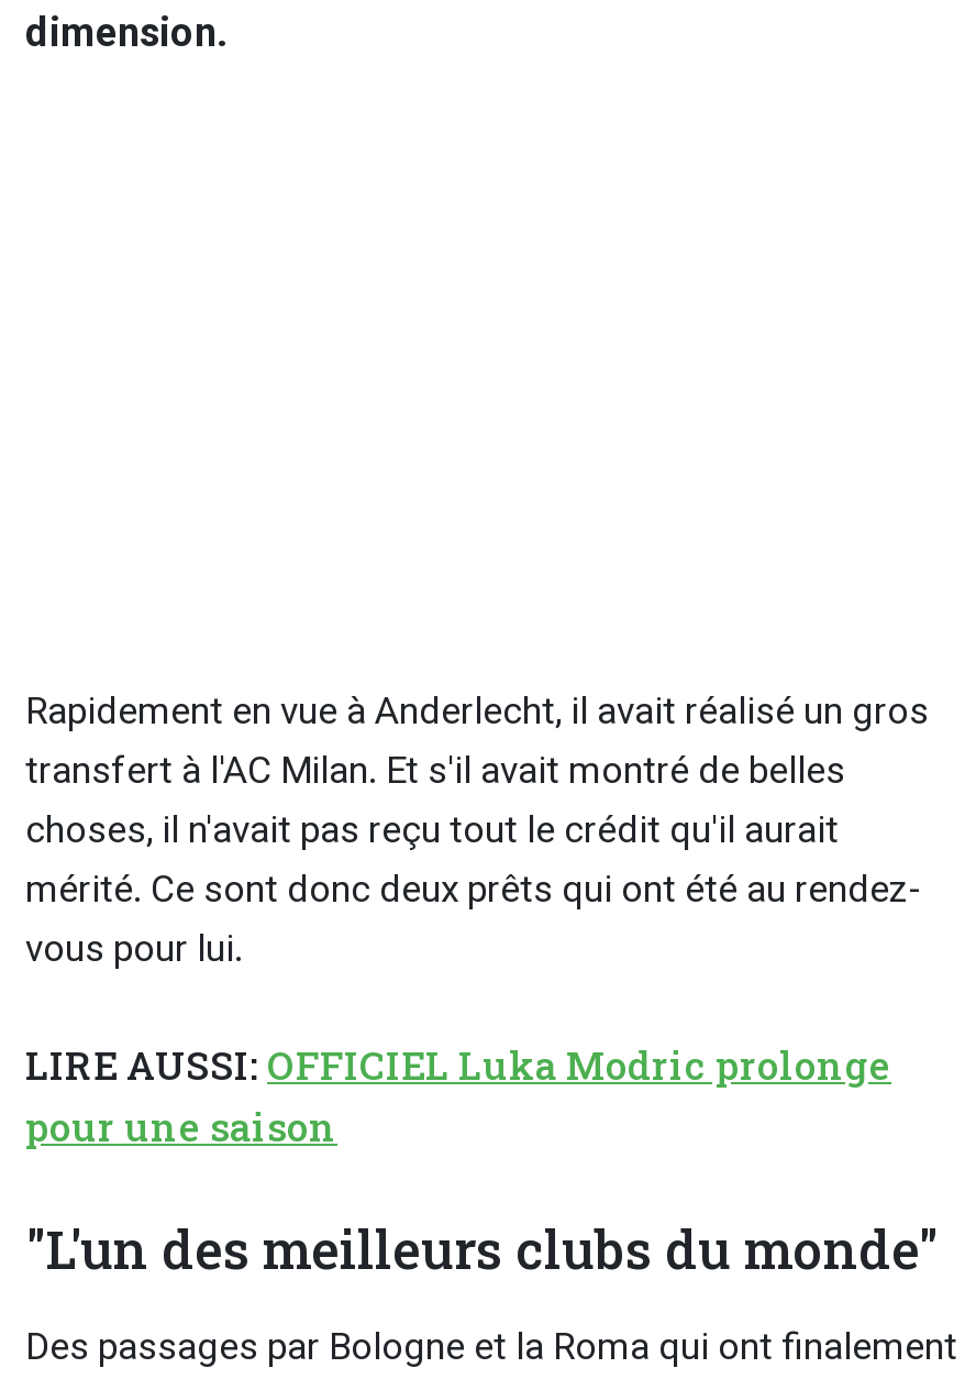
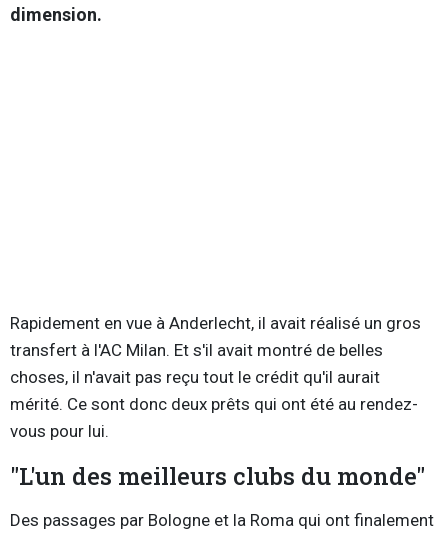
- LIRE AUSSI: OFFICIEL Luka Modric prolonge
- pour une saison
